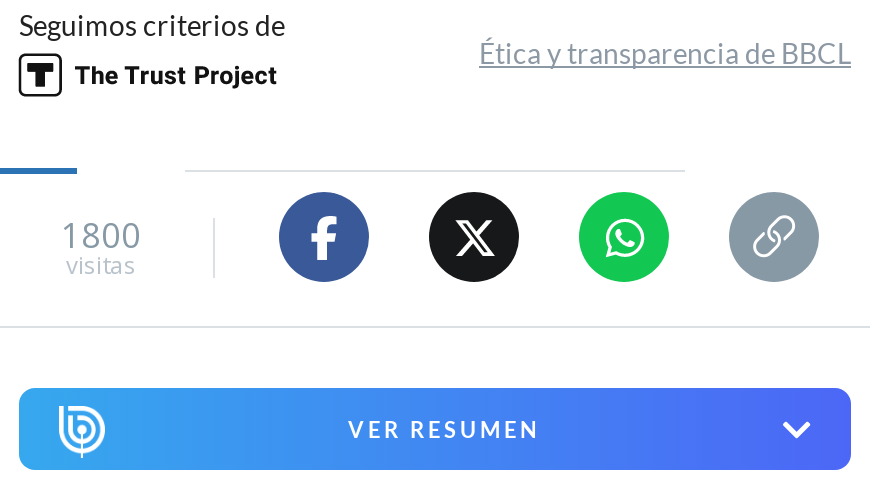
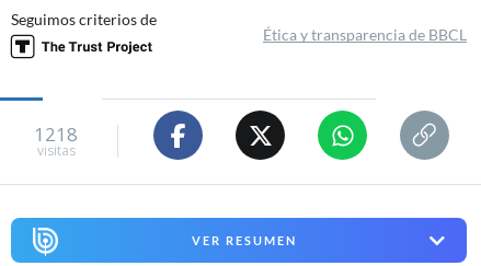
- 1800
+ 1218
